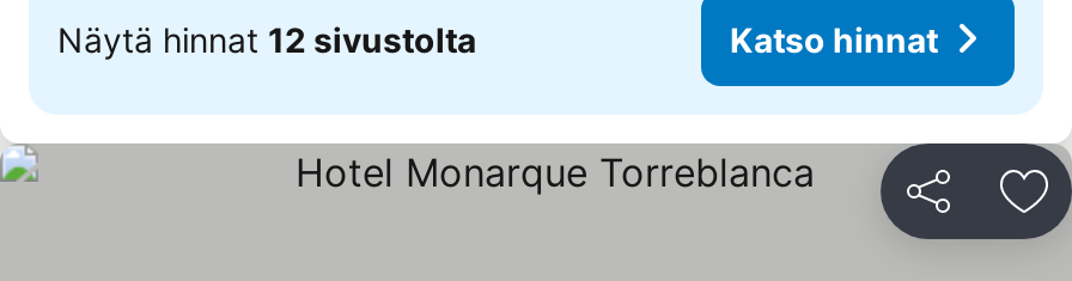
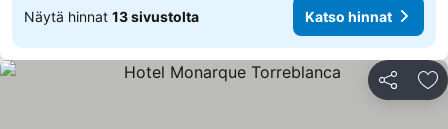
- Näytä hinnat 12 sivustolta
+ Näytä hinnat 13 sivustolta
